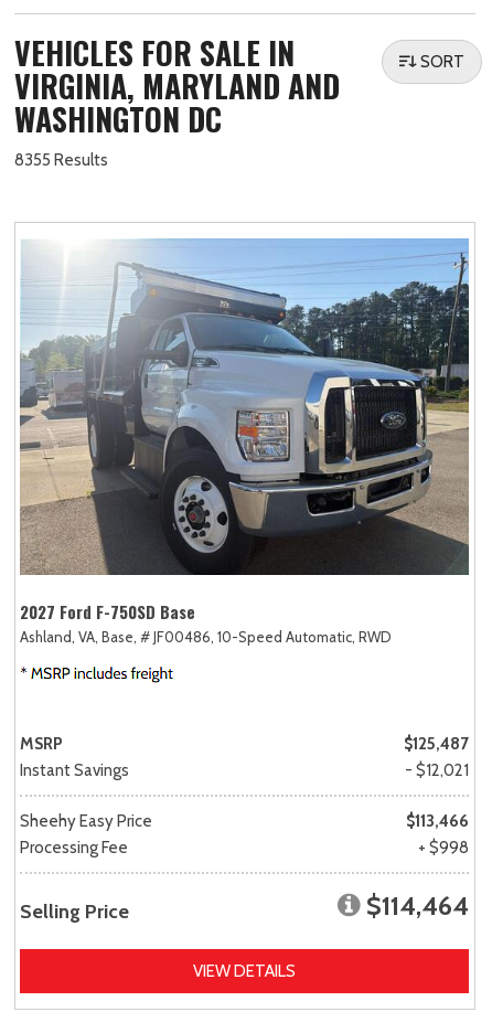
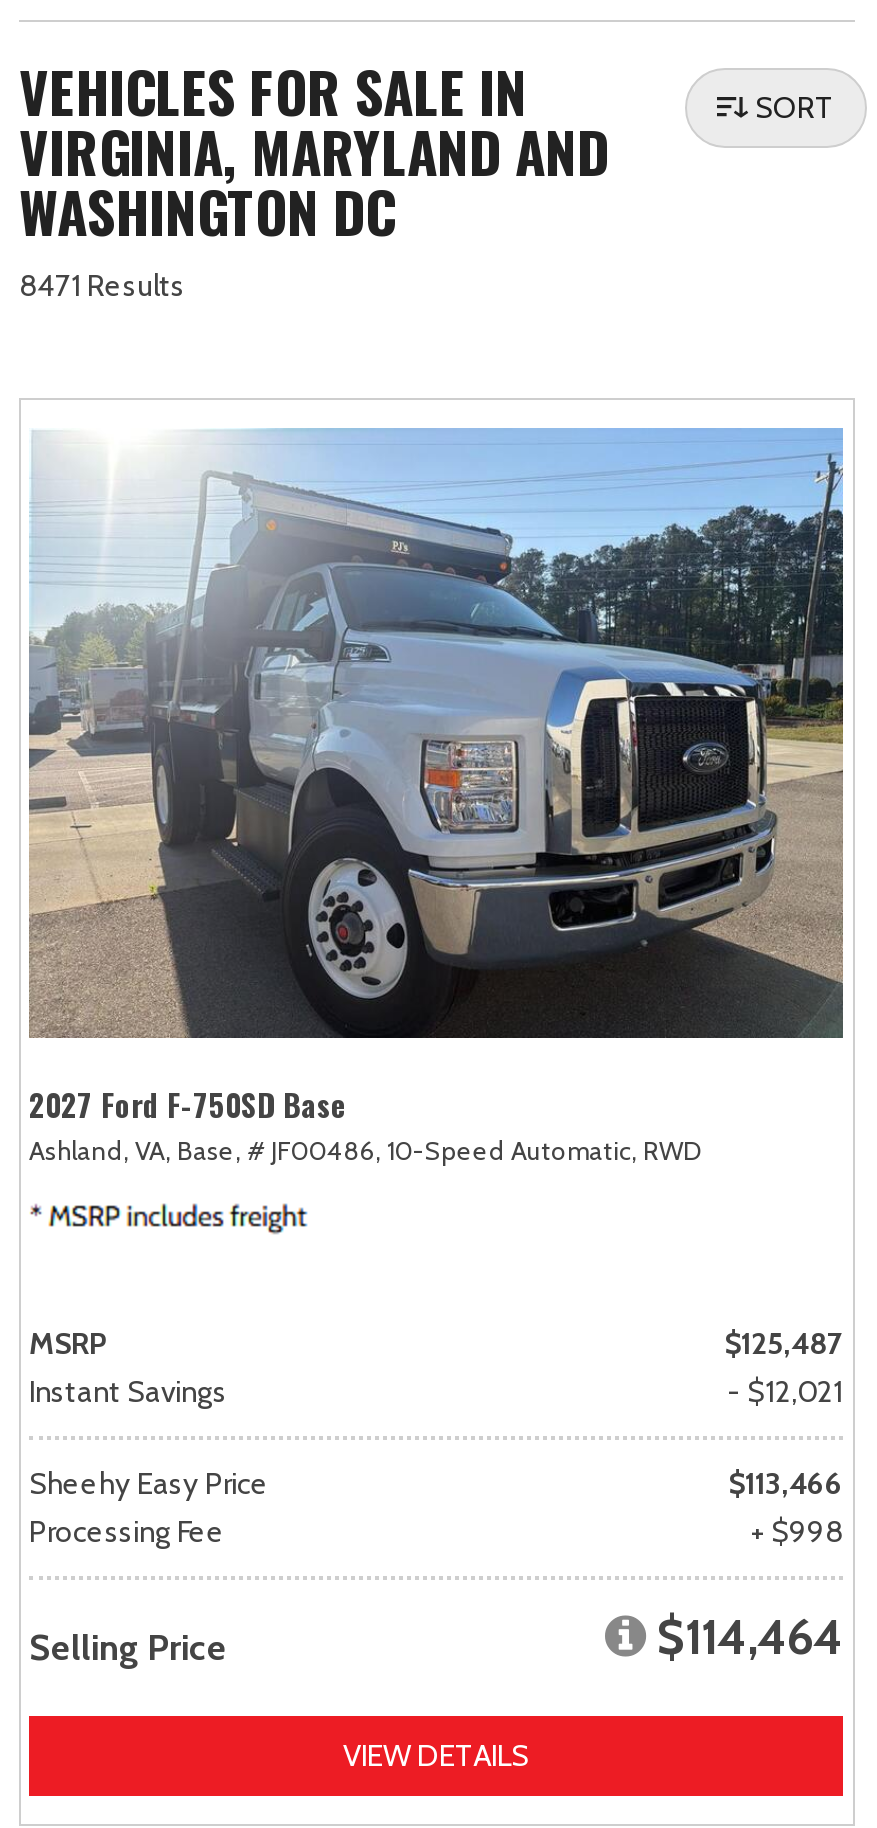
- 8355 Results
+ 8471 Results
